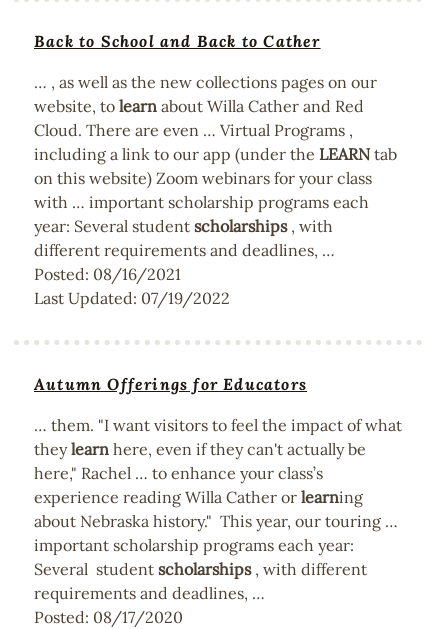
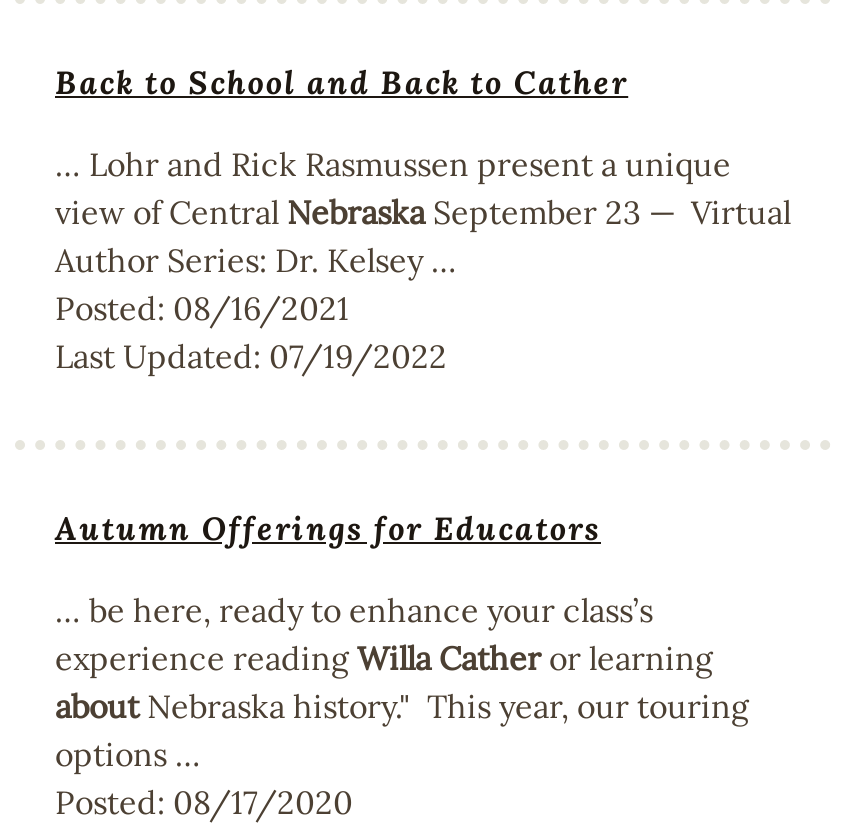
- … , as well as the new collections pages on our
- website, to learn about Willa Cather and Red
- Cloud. There are even … Virtual Programs ,
- including a link to our app (under the LEARN tab
- on this website) Zoom webinars for your class
- with … important scholarship programs each
- year: Several student scholarships, with
- different requirements and deadlines, …
+ … Lohr and Rick Rasmussen present a unique
+ view of Central Nebraska September 23 — Virtual
+ Author Series: Dr. Kelsey …

- … them. "I want visitors to feel the impact of what
- they learn here, even if they can't actually be
- here," Rachel … to enhance your class’s
- experience reading Willa Cather or learning
- about Nebraska history." This year, our touring …
- important scholarship programs each year:
- Several student scholarships, with different
- requirements and deadlines, …
+ … be here, ready to enhance your class’s
+ experience reading Willa Cather or learning
+ about Nebraska history." This year, our touring
+ options …
